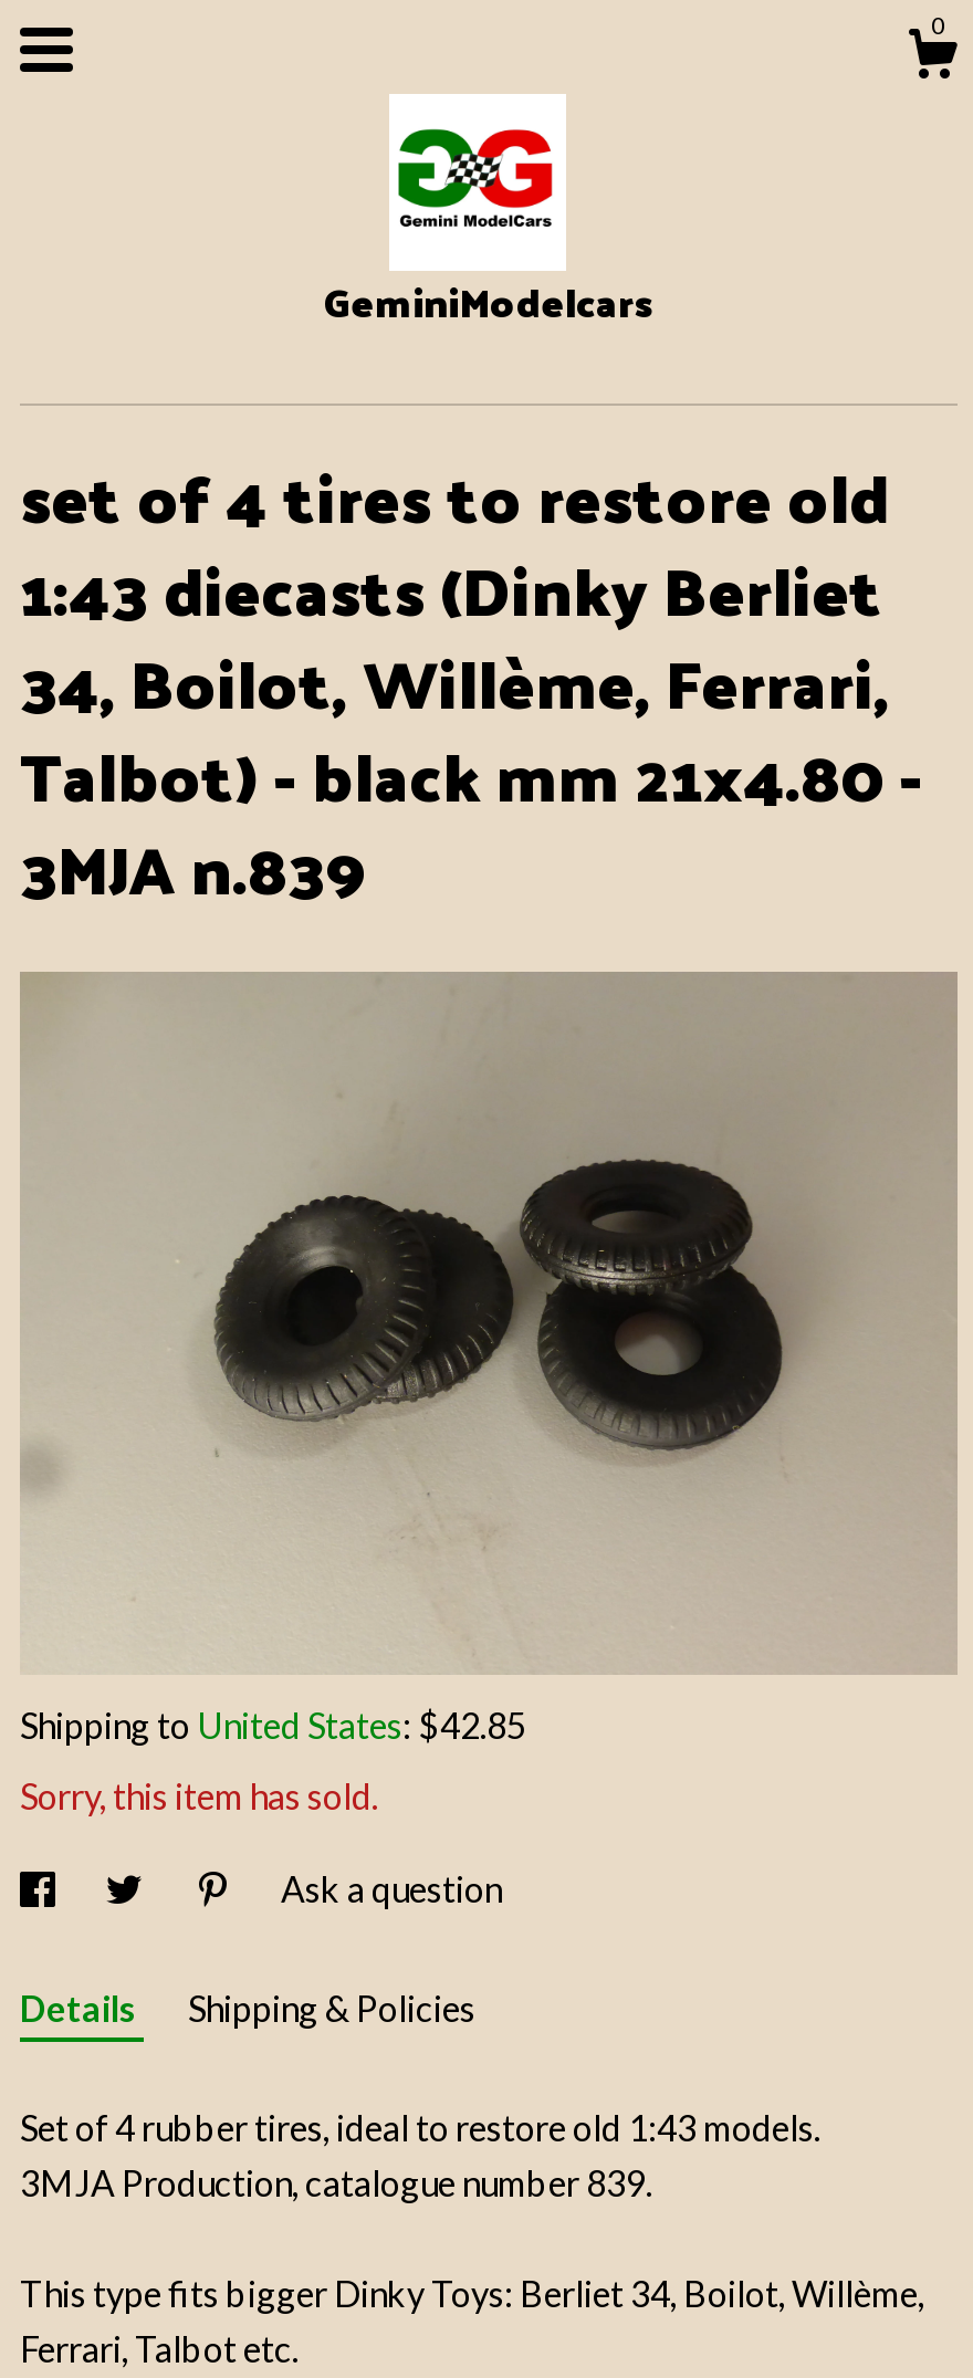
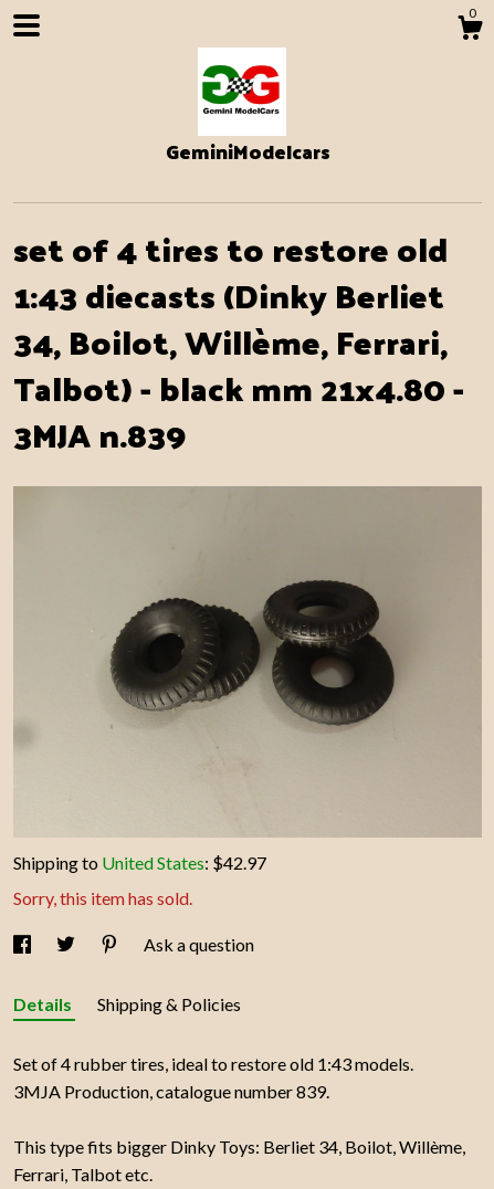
- Shipping to United States: $42.85
+ Shipping to United States: $42.97
